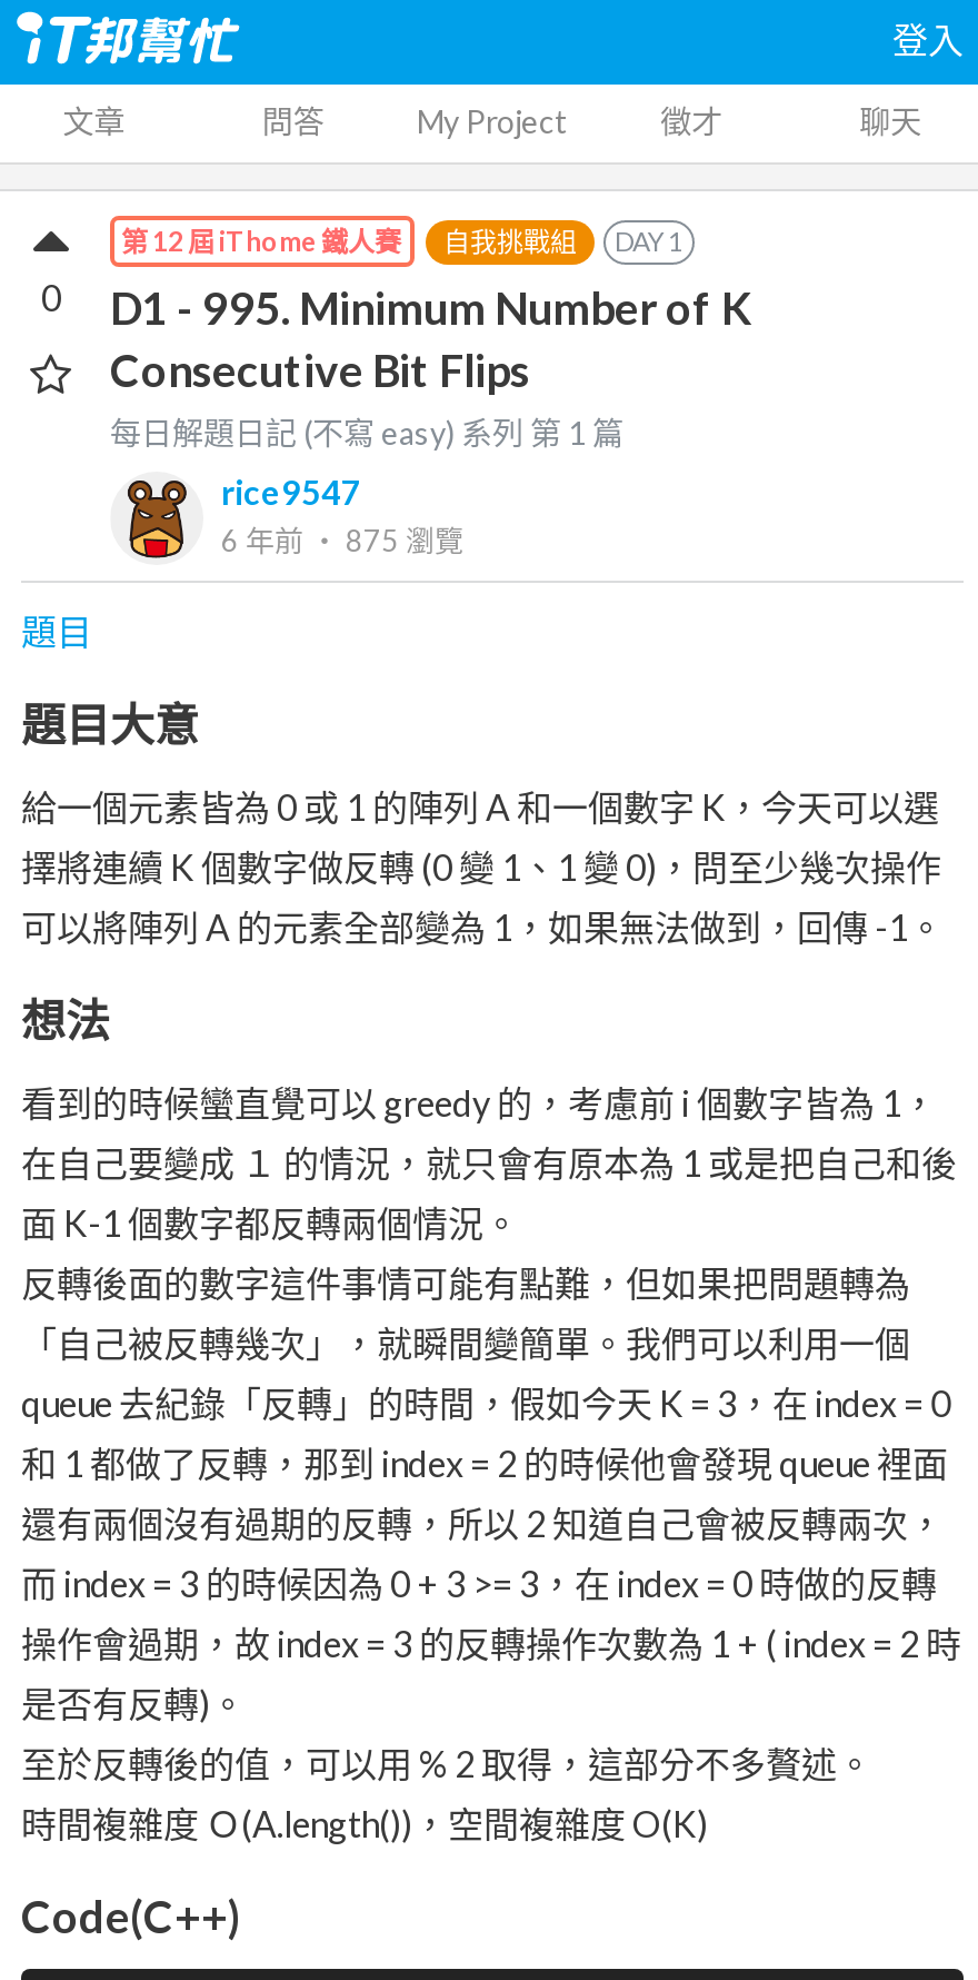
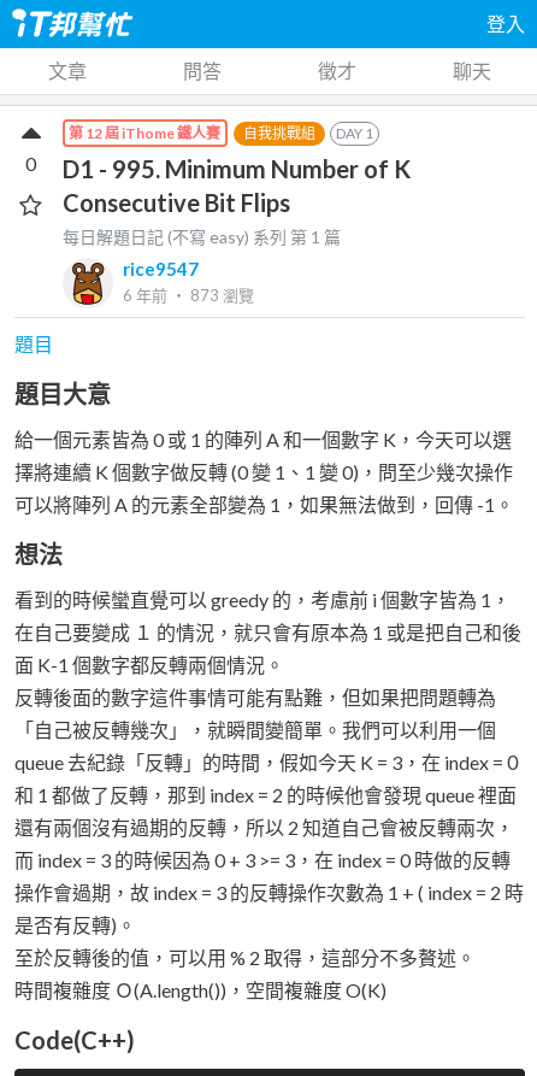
- My Project

- 6 年前‧ 875瀏覽
+ 6 年前‧ 873瀏覽
